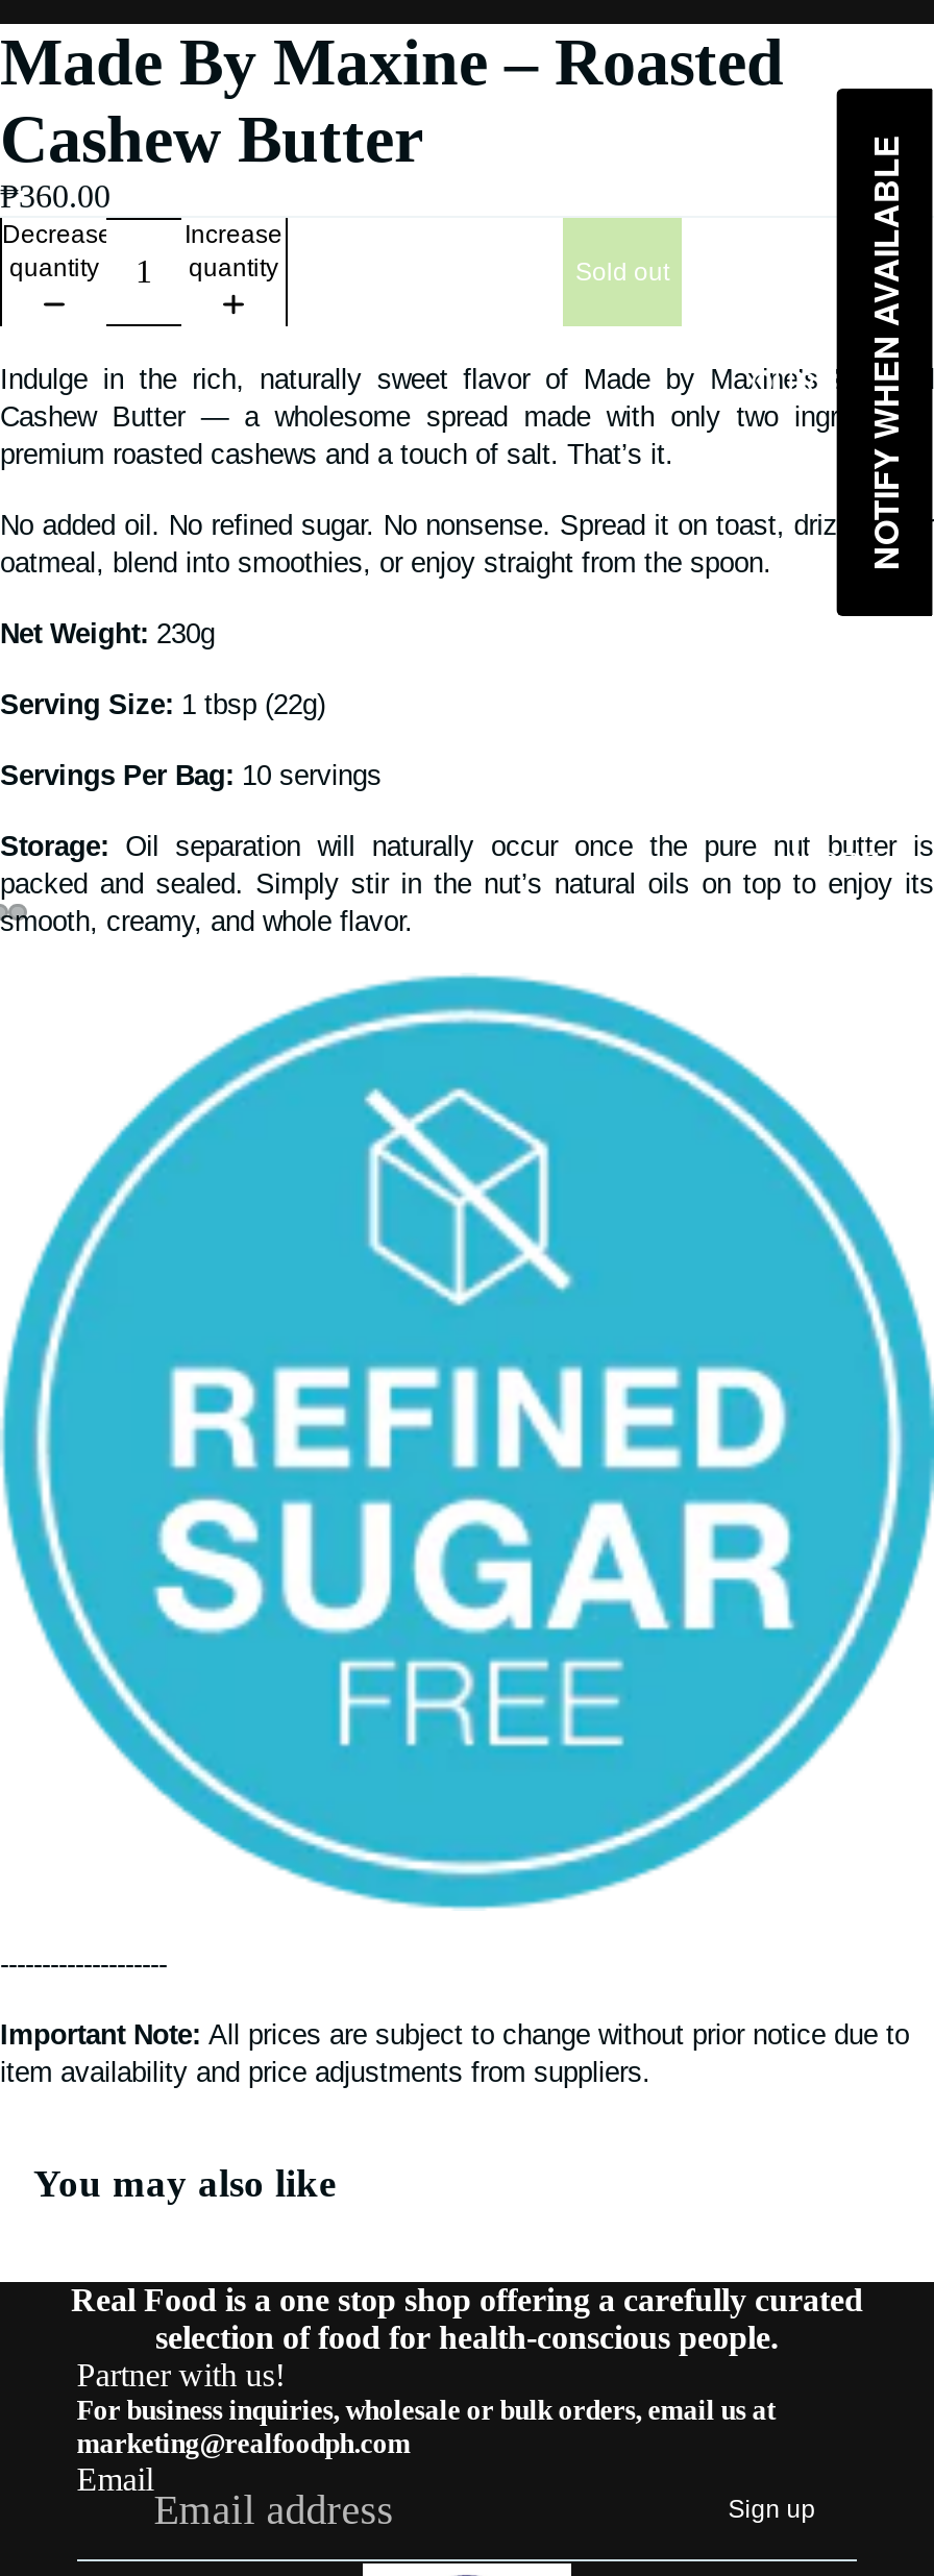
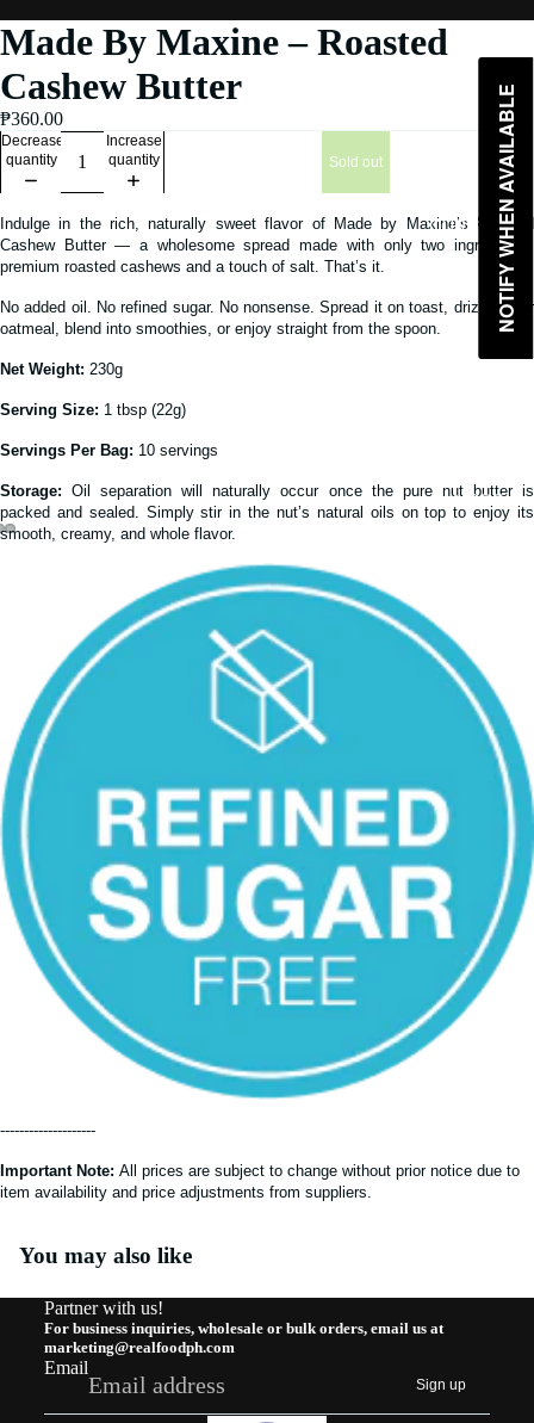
- Real Food is a one stop shop offering a carefully curated
- selection of food for health-conscious people.
